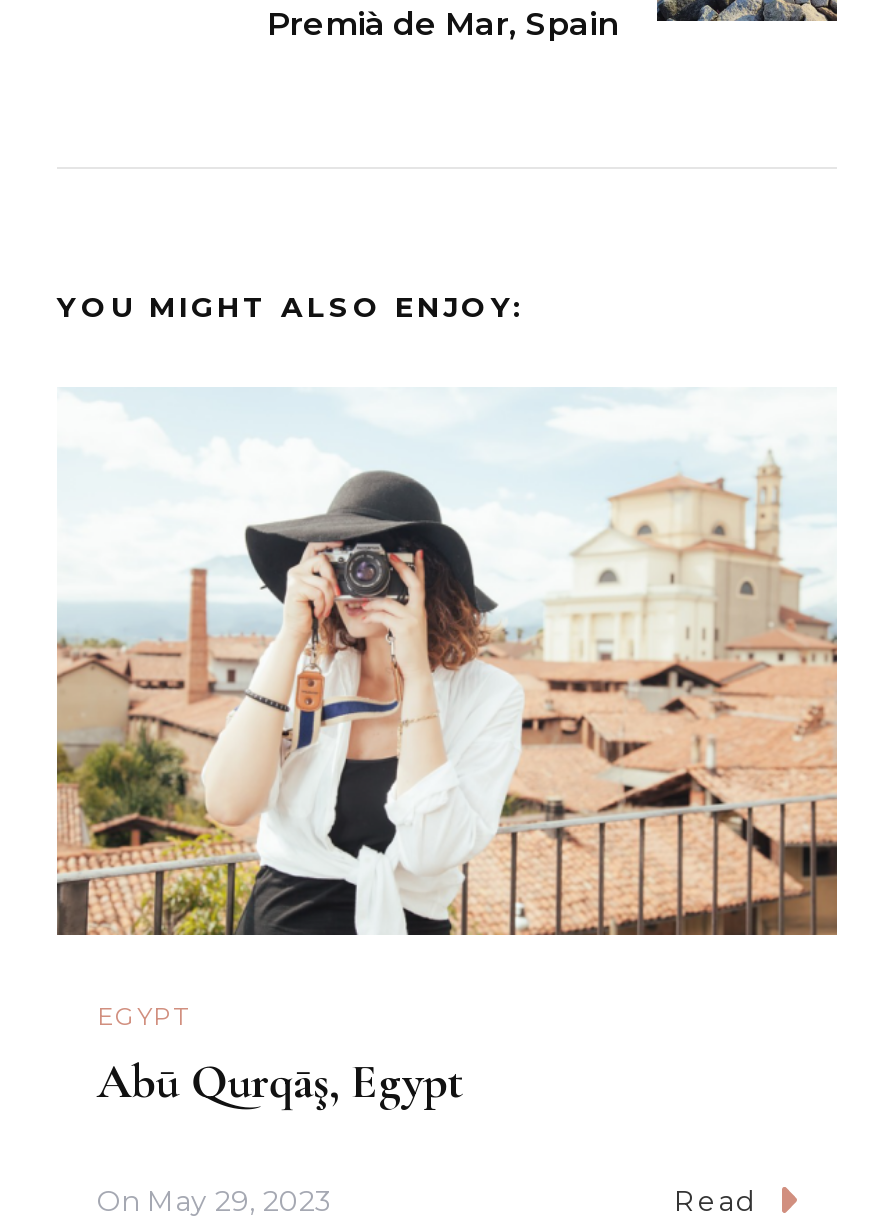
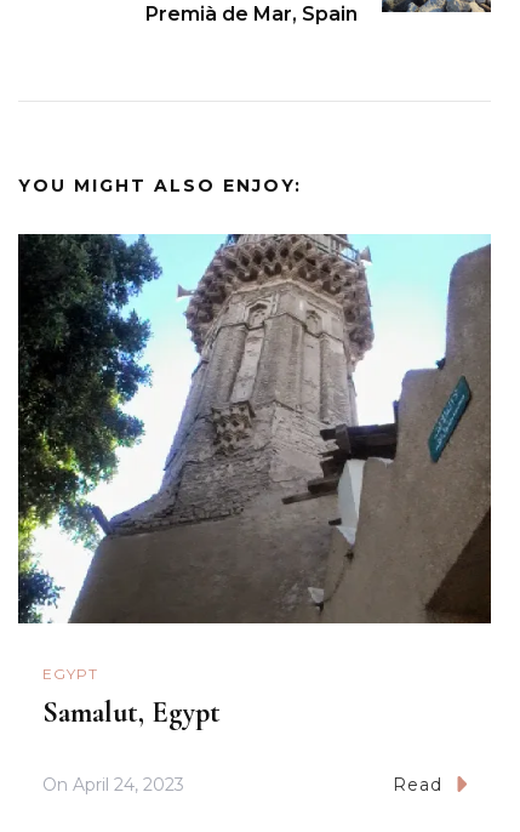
- [image]
+ [image]

- Abū Qurqāş, Egypt
+ Samalut, Egypt

- On May 29, 2023
+ On April 24, 2023
